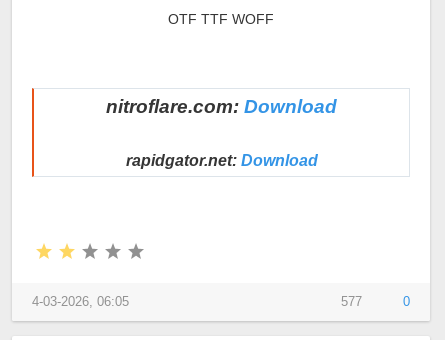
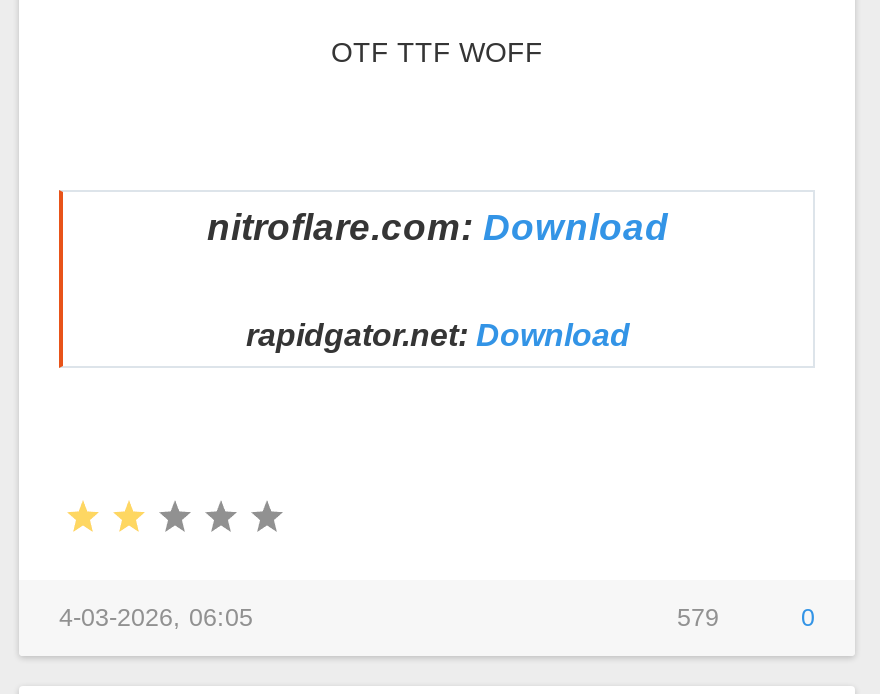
- 577
+ 579
